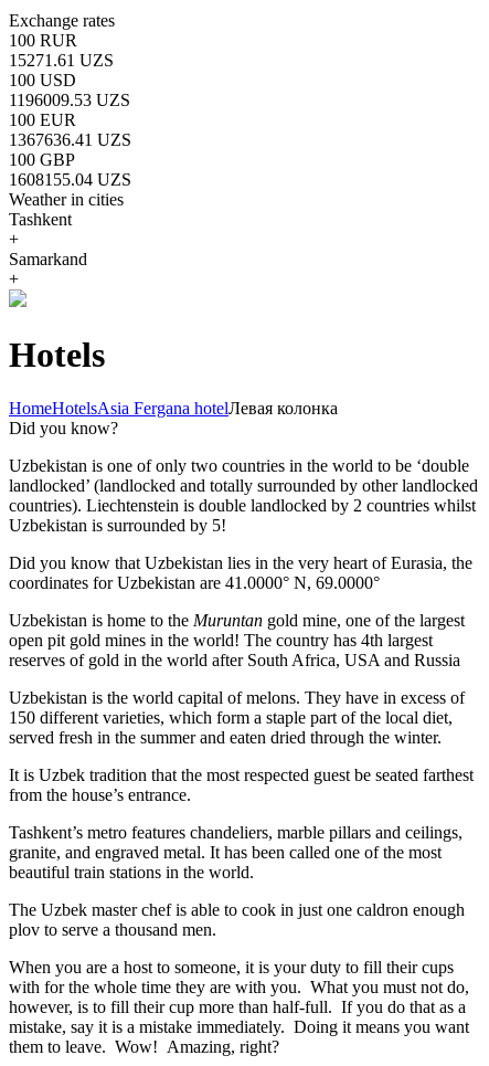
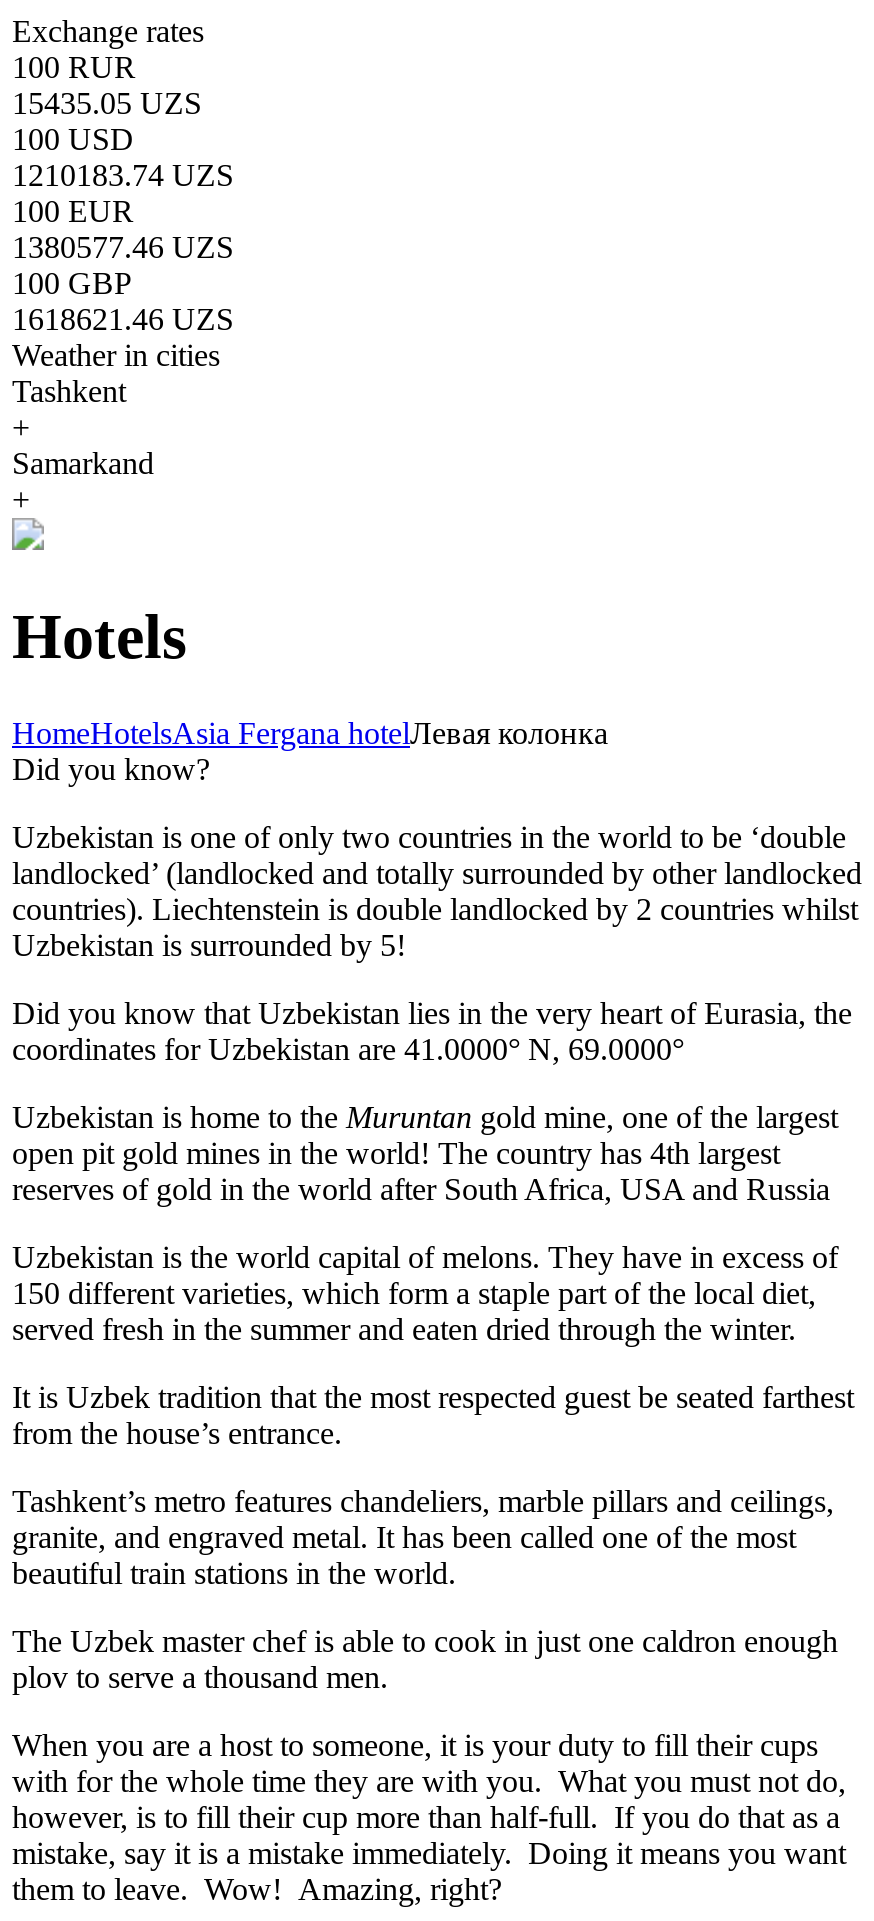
- 15271.61 UZS
+ 15435.05 UZS

- 1196009.53 UZS
+ 1210183.74 UZS

- 1367636.41 UZS
+ 1380577.46 UZS

- 1608155.04 UZS
+ 1618621.46 UZS
